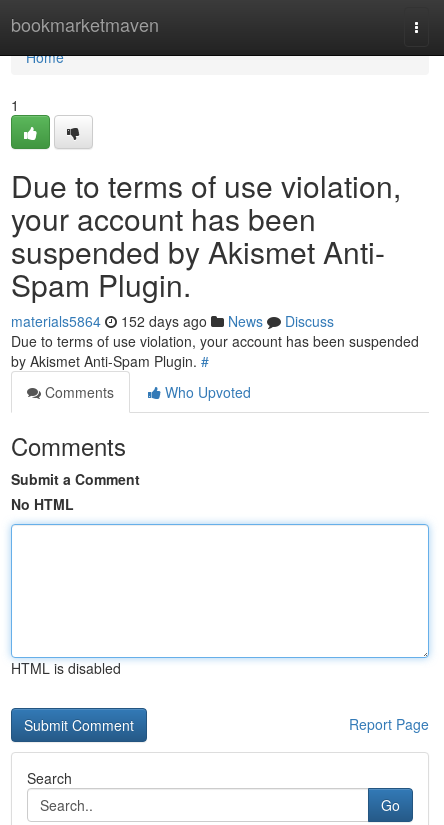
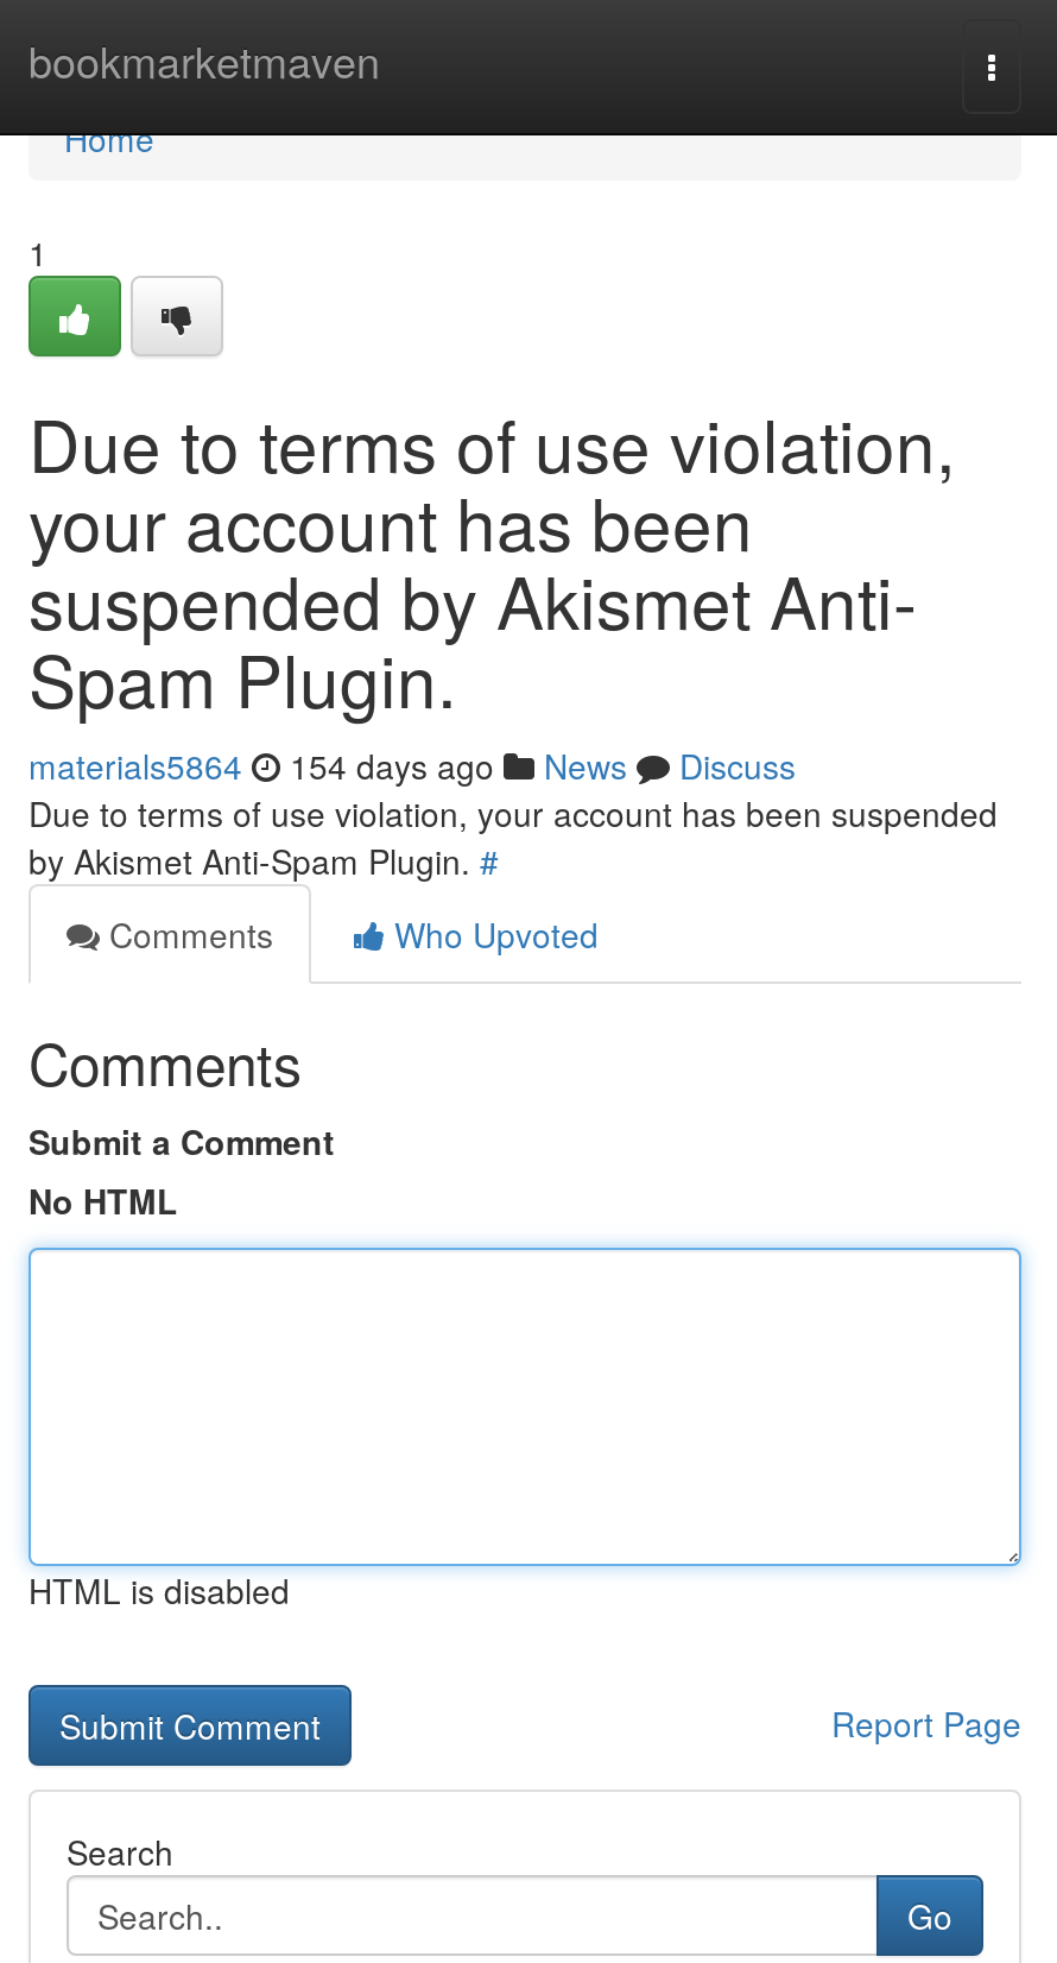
- materials5864 152 days ago News Discuss
+ materials5864 154 days ago News Discuss
